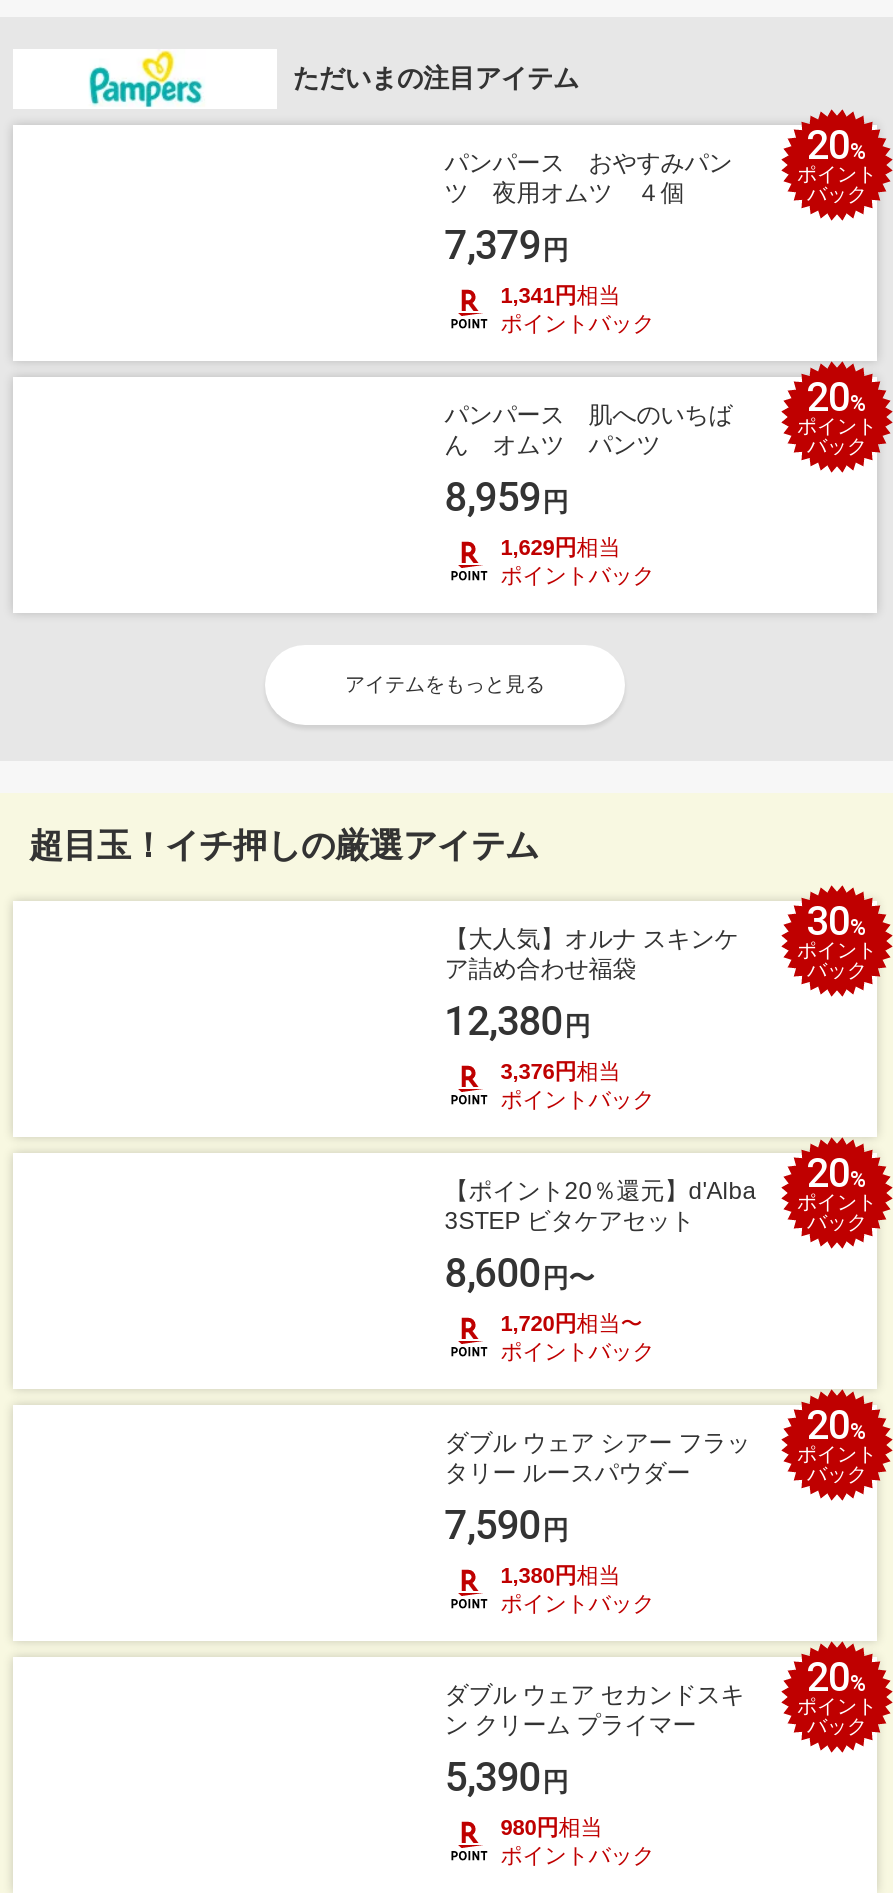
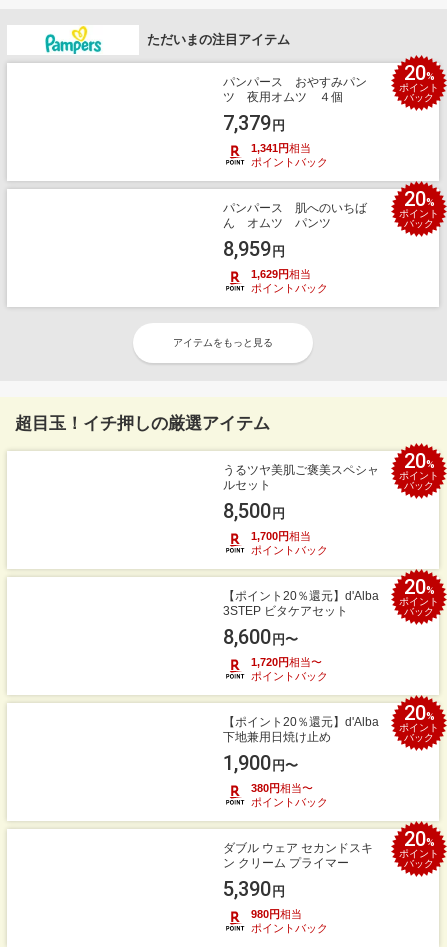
- 30%
+ 20%

- 【大人気】オルナ スキンケ
- ア詰め合わせ福袋
- 12,380円
- 3,376円相当
+ うるツヤ美肌ご褒美スペシャ
+ ルセット
+ 8,500円
+ 1,700円相当

- ダブル ウェア シアー フラッ
- タリー ルースパウダー
- 7,590円
- 1,380円相当
+ 【ポイント20％還元】d'Alba
+ 下地兼用日焼け止め
+ 1,900円〜
+ 380円相当〜
